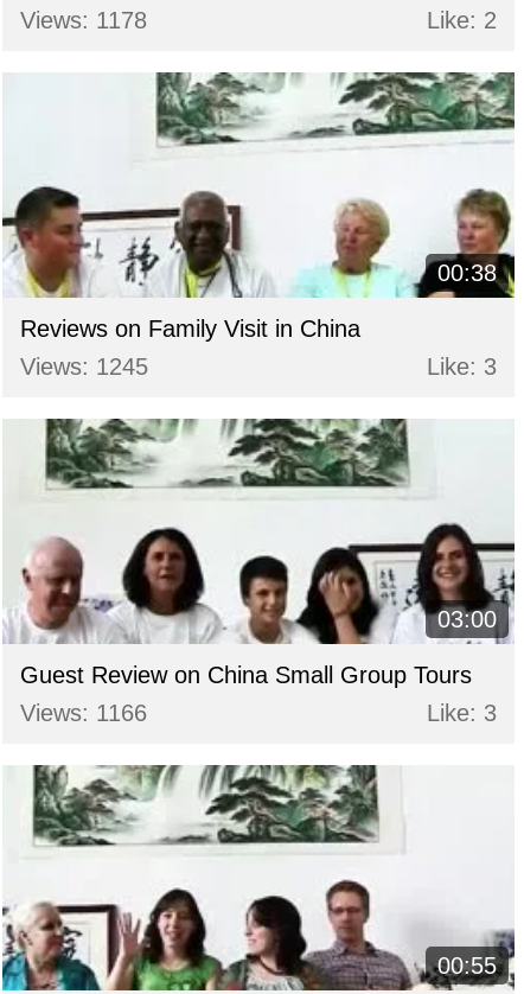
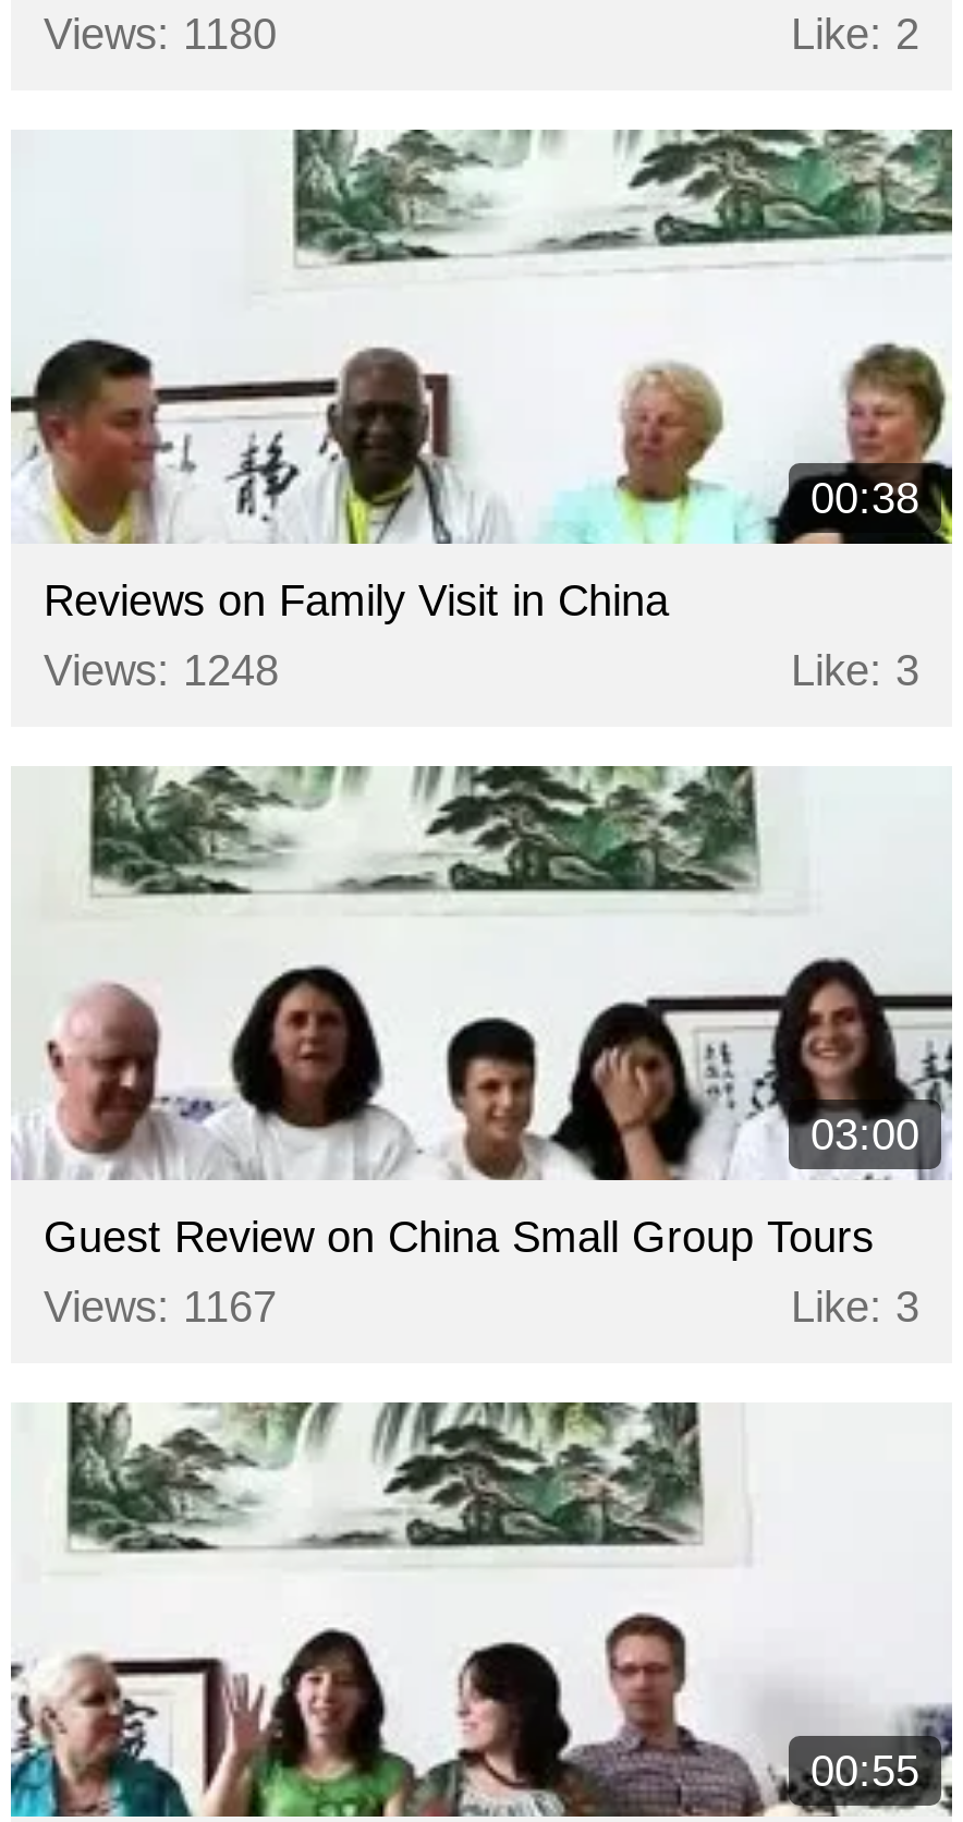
- Views: 1178
+ Views: 1180

- Views: 1245
+ Views: 1248

- Views: 1166
+ Views: 1167
